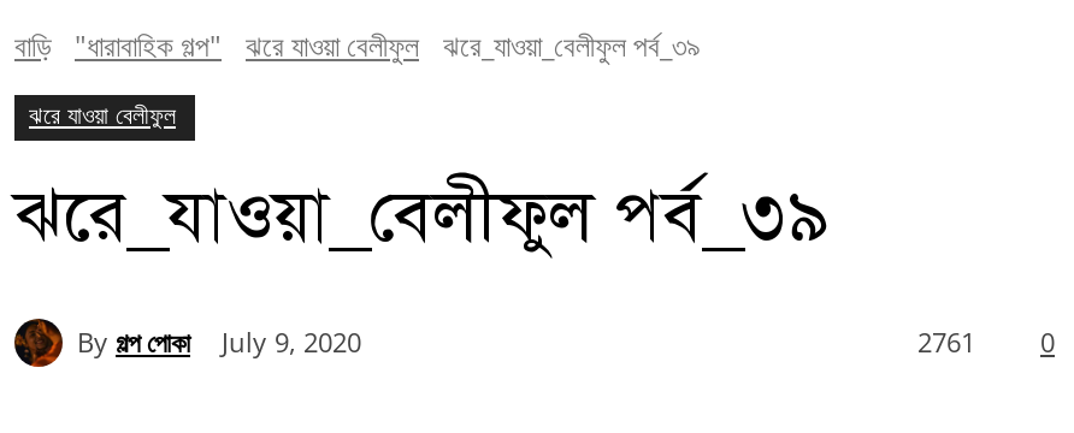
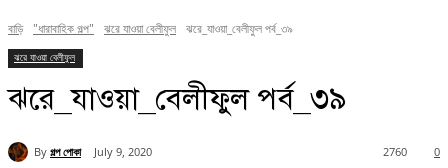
- 2761 0
+ 2760 0
